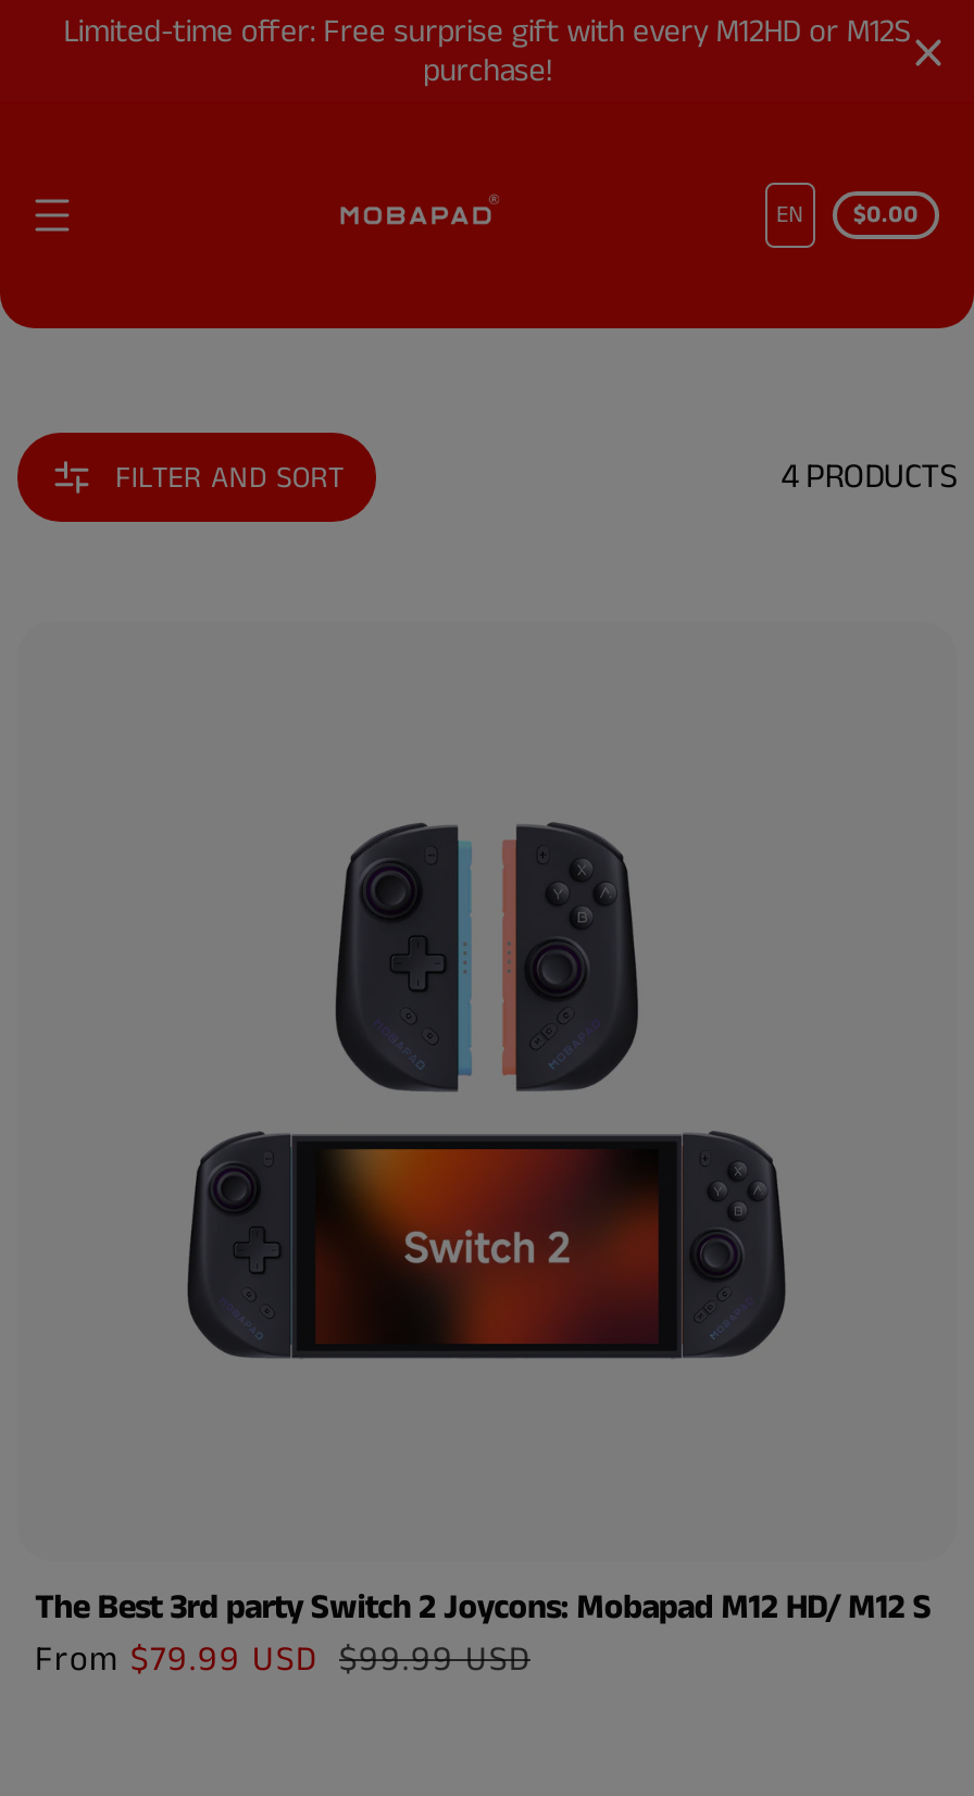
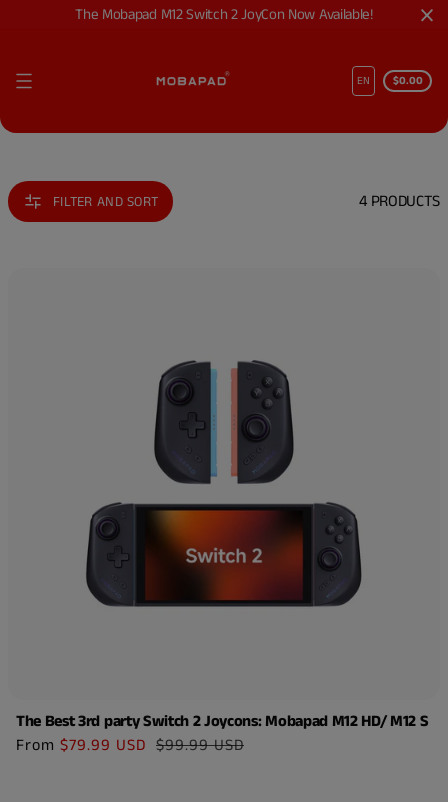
- Limited-time offer: Free surprise gift with every M12HD or M12S
- purchase!
+ The Mobapad M12 Switch 2 JoyCon Now Available!
